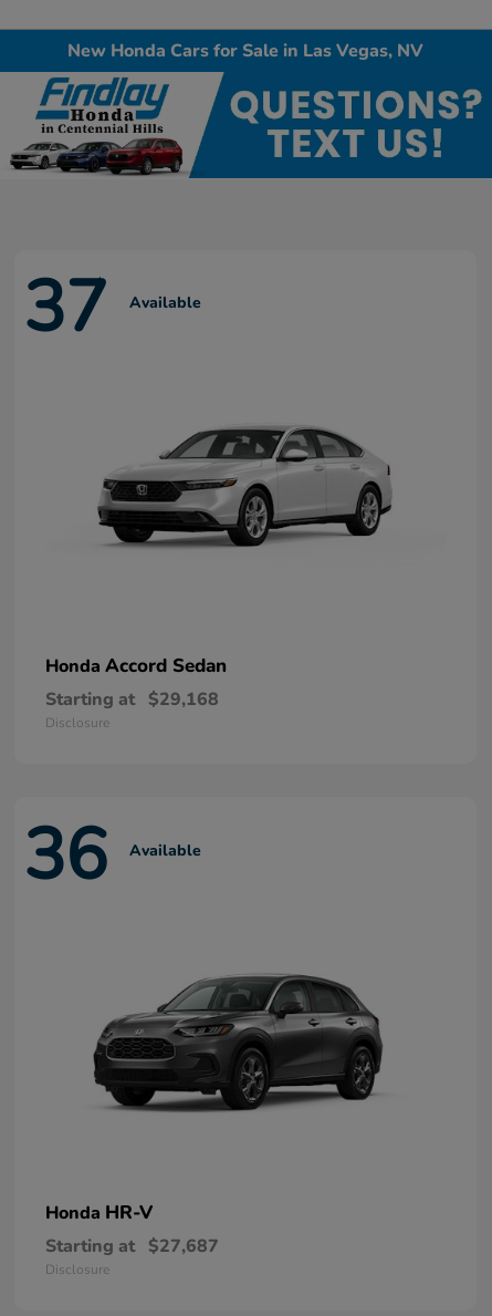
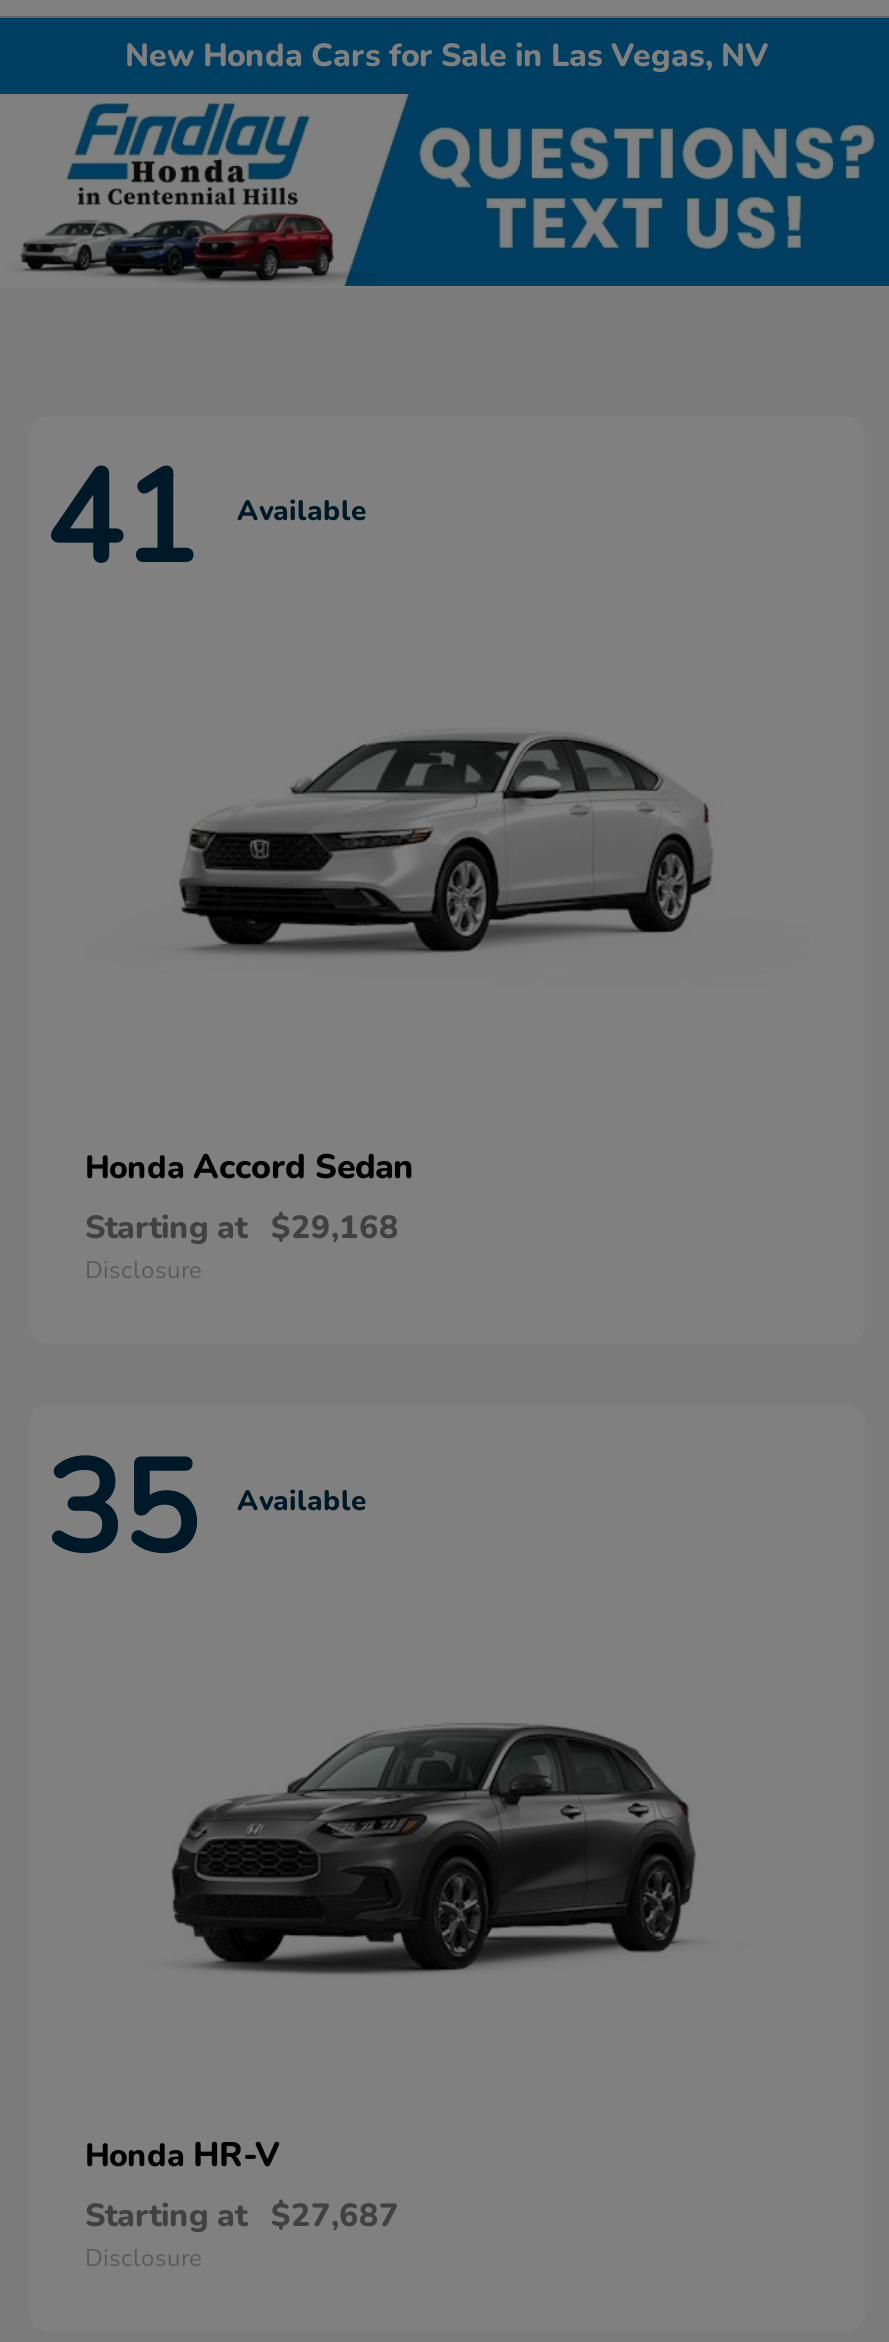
- 37 Available
+ 41 Available

- 36 Available
+ 35 Available
